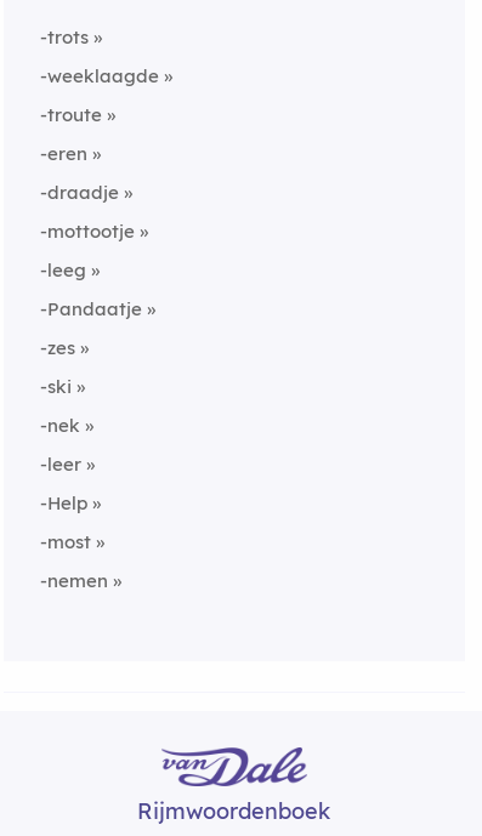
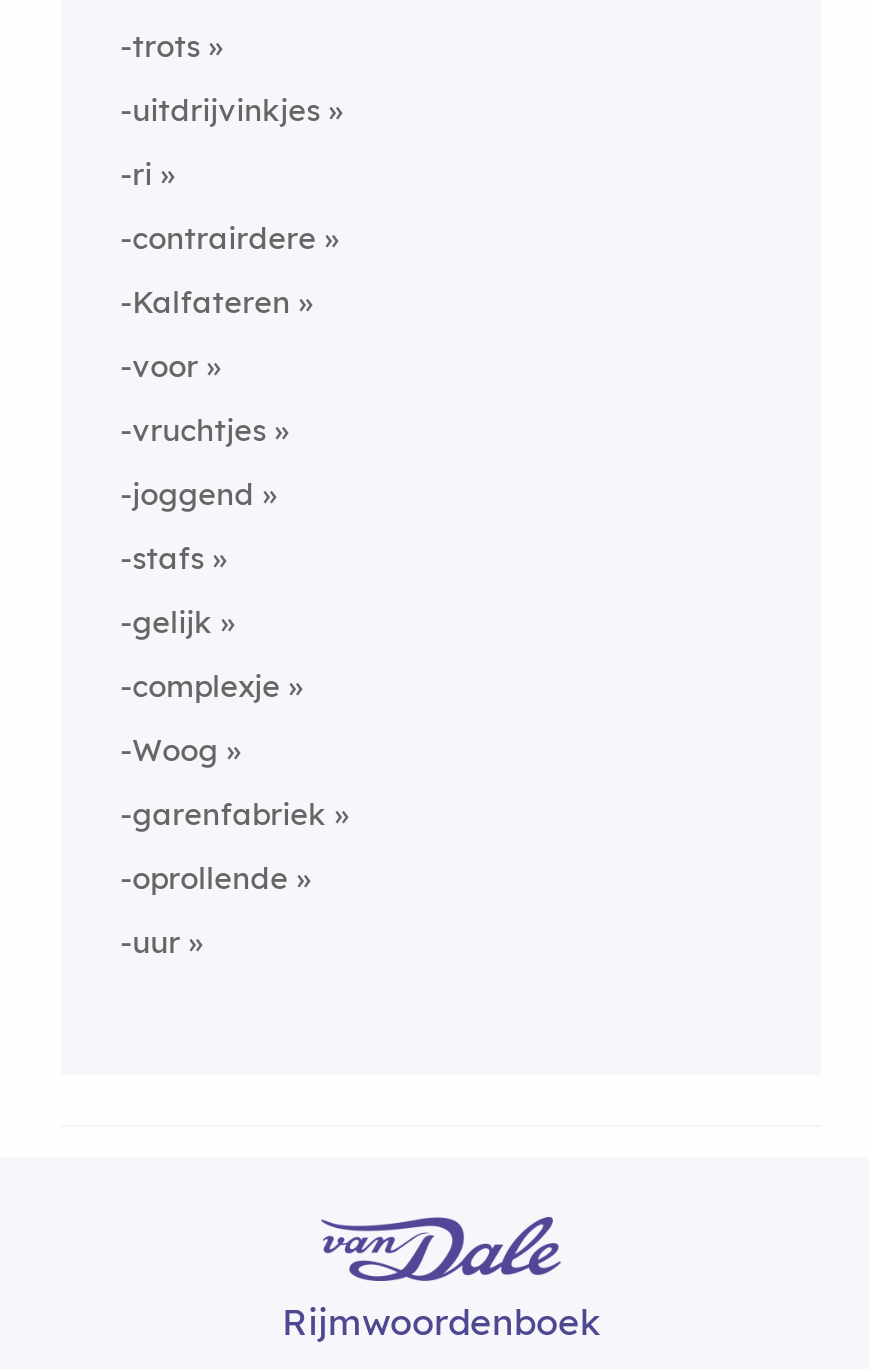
- -weeklaagde
+ -uitdrijvinkjes

- -troute
+ -ri

- -eren
+ -contrairdere

- -draadje
+ -Kalfateren

- -mottootje
+ -voor

- -leeg
+ -vruchtjes

- -Pandaatje
+ -joggend

- -zes
+ -stafs

- -ski
+ -gelijk

- -nek
+ -complexje

- -leer
+ -Woog

- -Help
+ -garenfabriek

- -most
+ -oprollende

- -nemen
+ -uur
